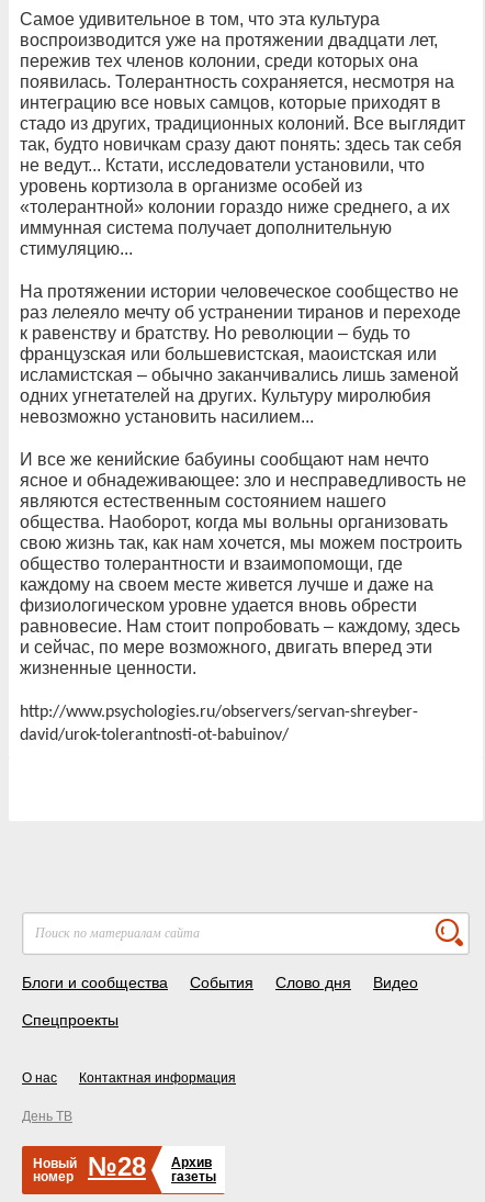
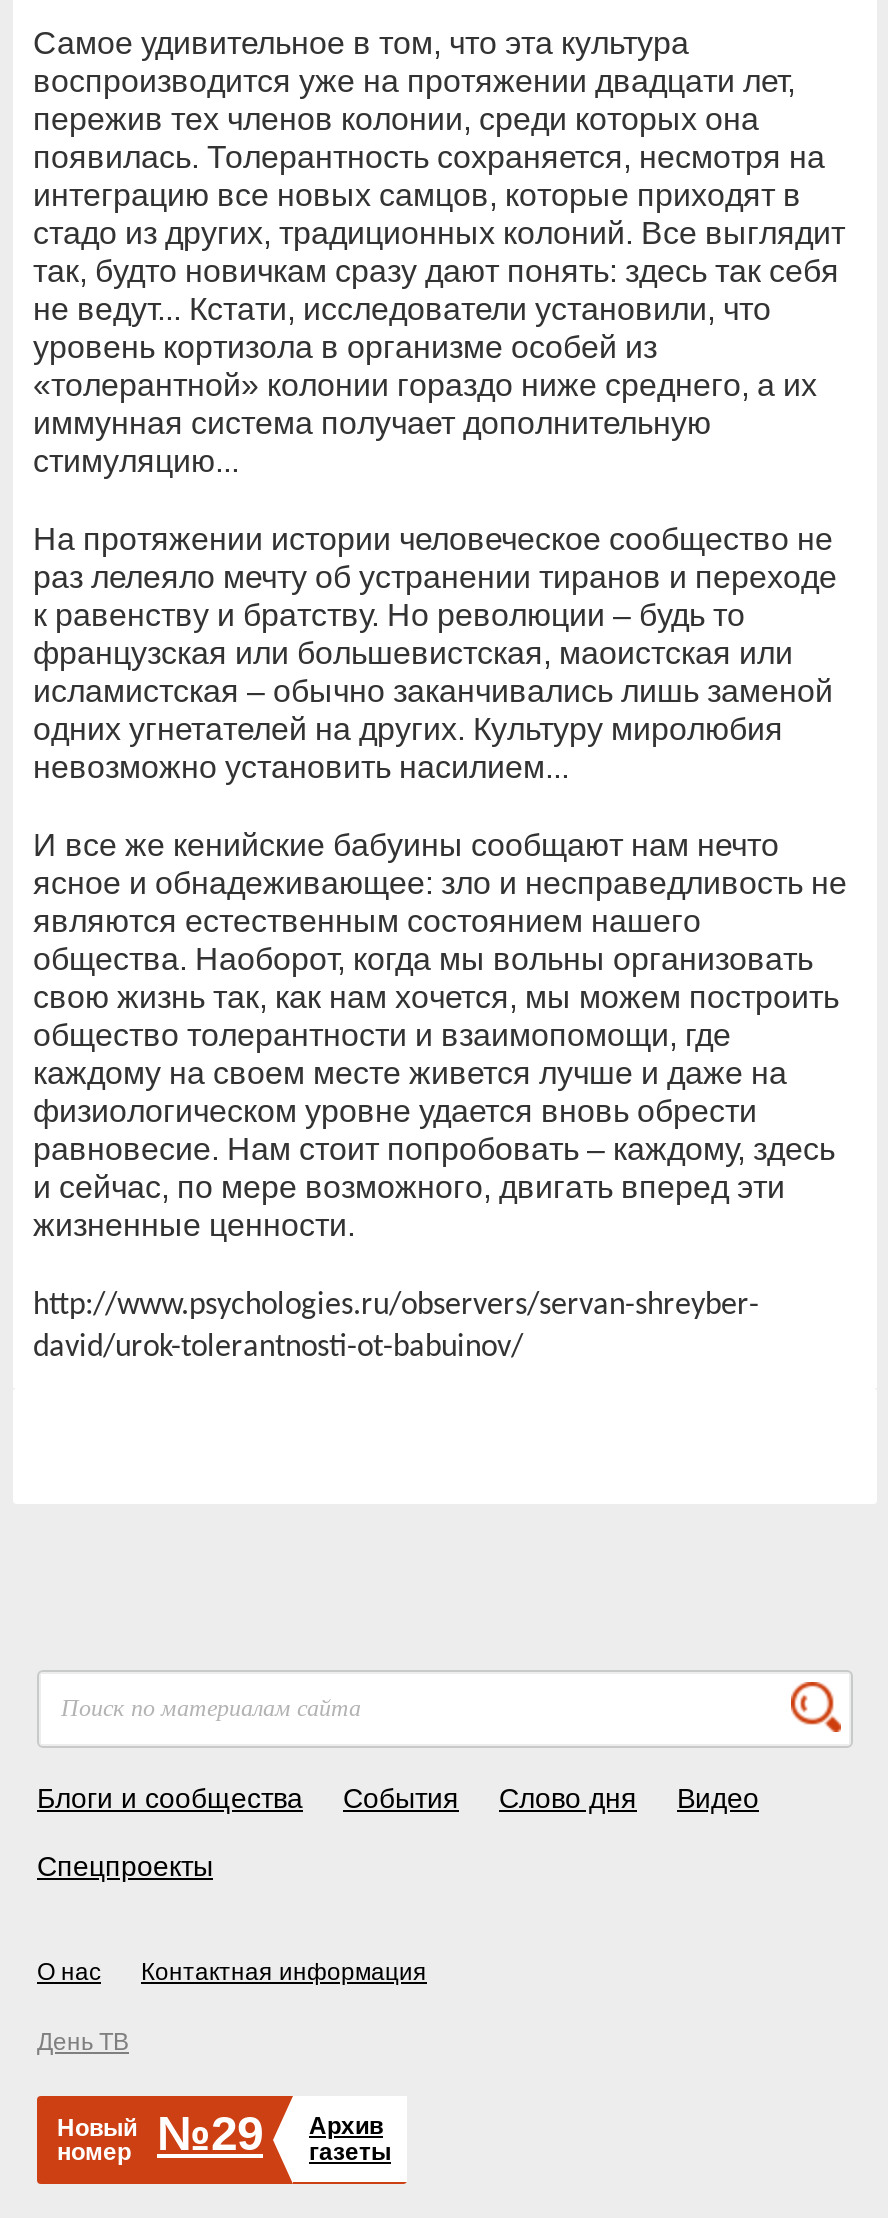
- Новый номер №28 Архив газеты
+ Новый номер №29 Архив газеты
